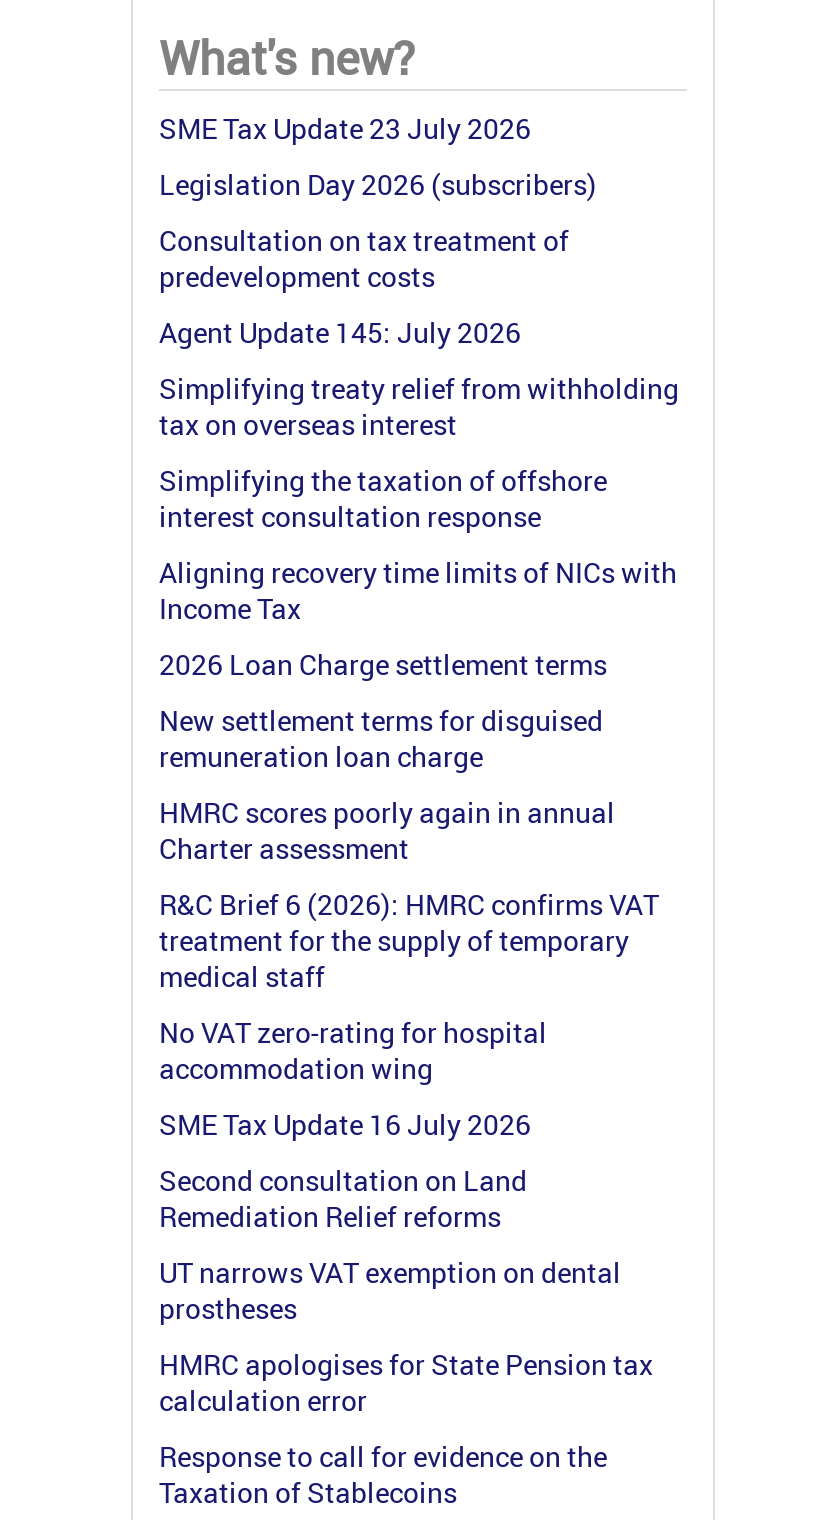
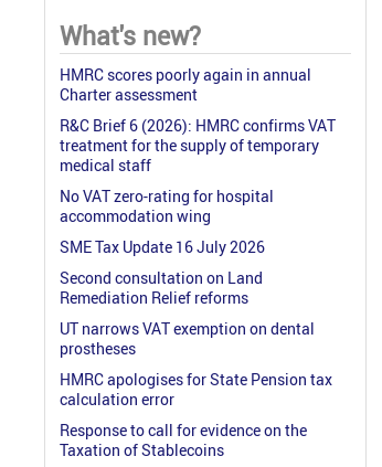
- SME Tax Update 23 July 2026
- Legislation Day 2026 (subscribers)
- Consultation on tax treatment of
- predevelopment costs
- Agent Update 145: July 2026
- Simplifying treaty relief from withholding
- tax on overseas interest
- Simplifying the taxation of offshore
- interest consultation response
- Aligning recovery time limits of NICs with
- Income Tax
- 2026 Loan Charge settlement terms
- New settlement terms for disguised
- remuneration loan charge
